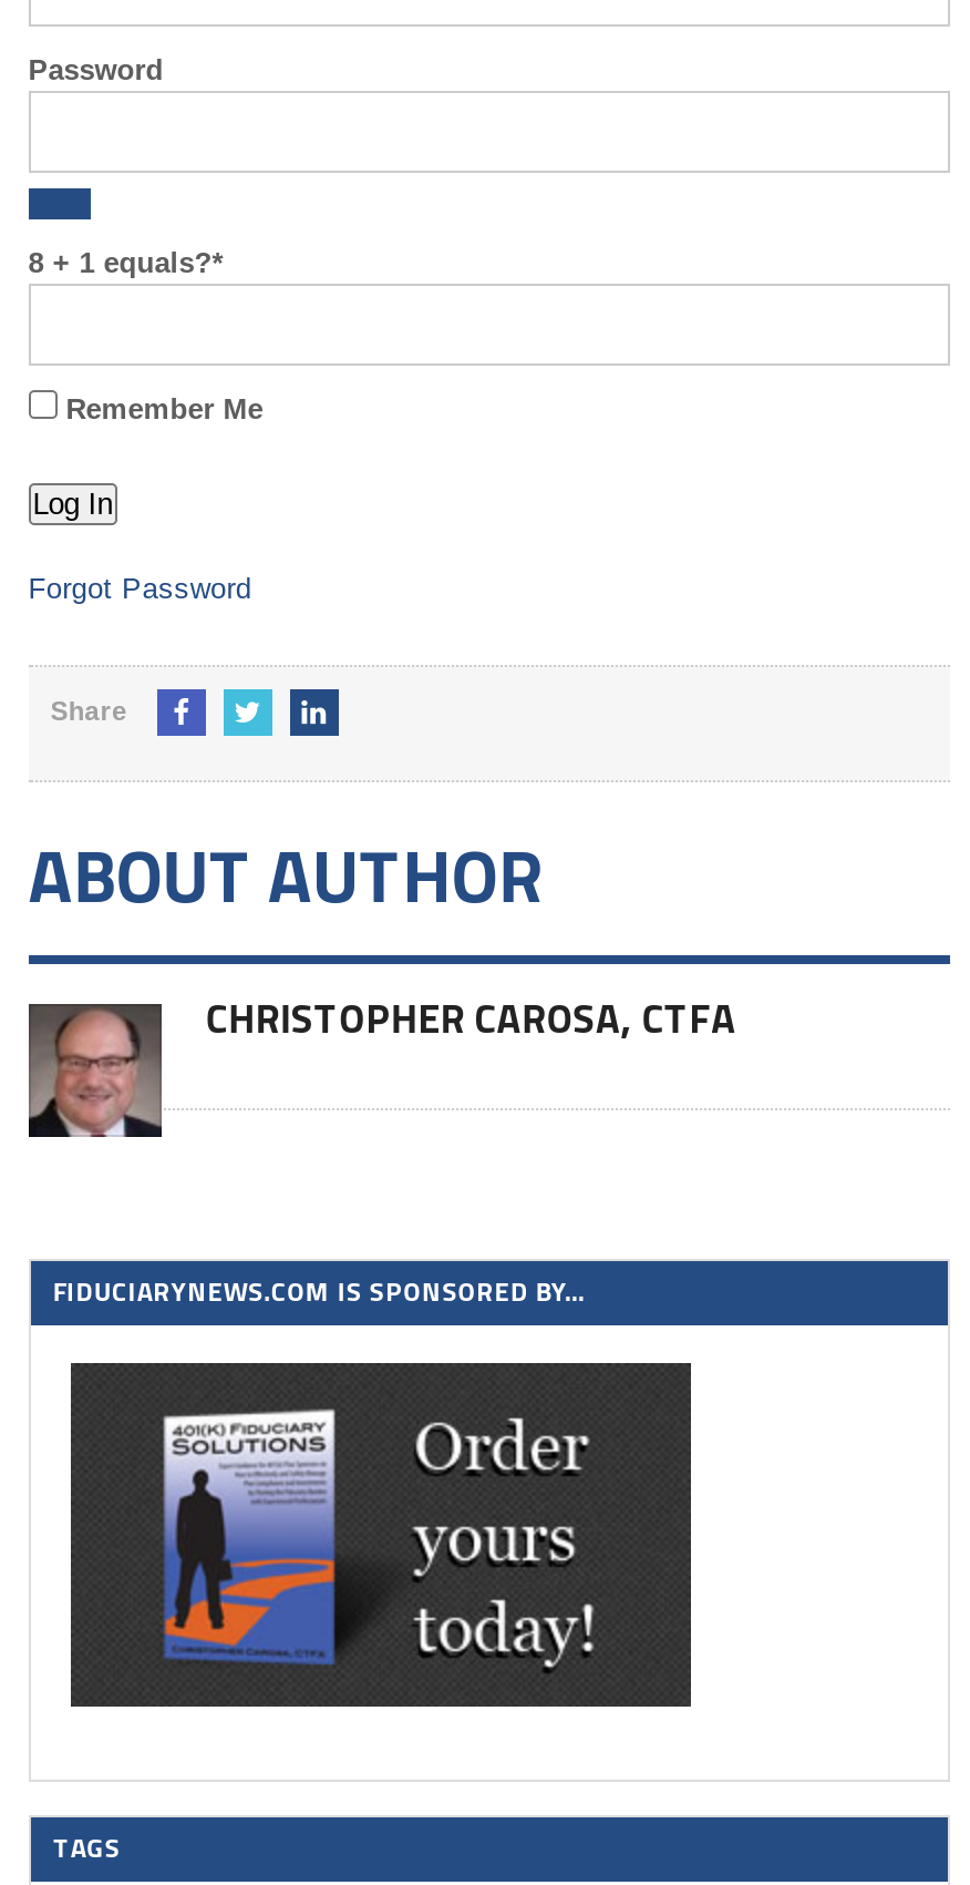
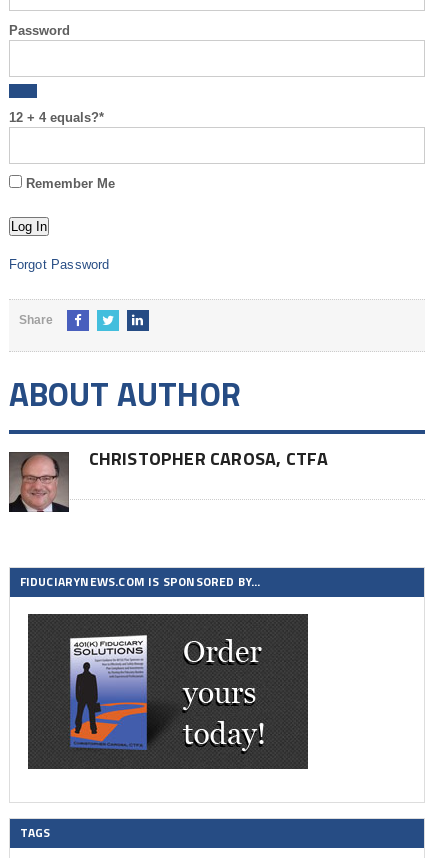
- 8 + 1 equals?*
+ 12 + 4 equals?*
